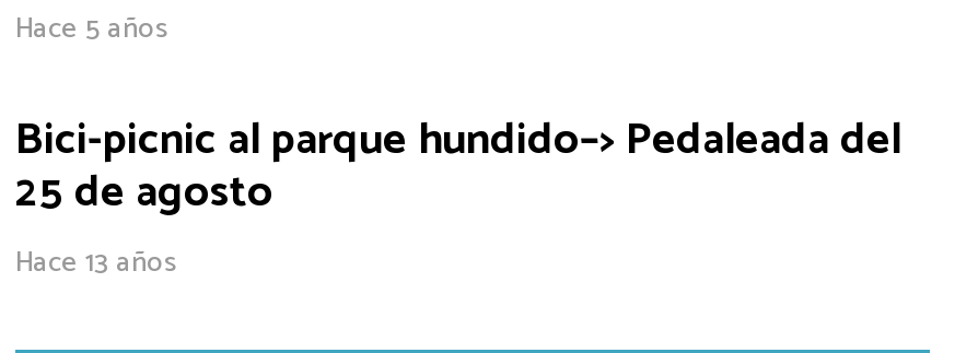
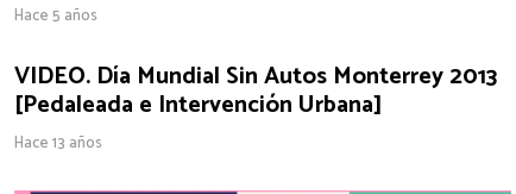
- Bici-picnic al parque hundido–> Pedaleada del
- 25 de agosto
+ VIDEO. Día Mundial Sin Autos Monterrey 2013
+ [Pedaleada e Intervención Urbana]
